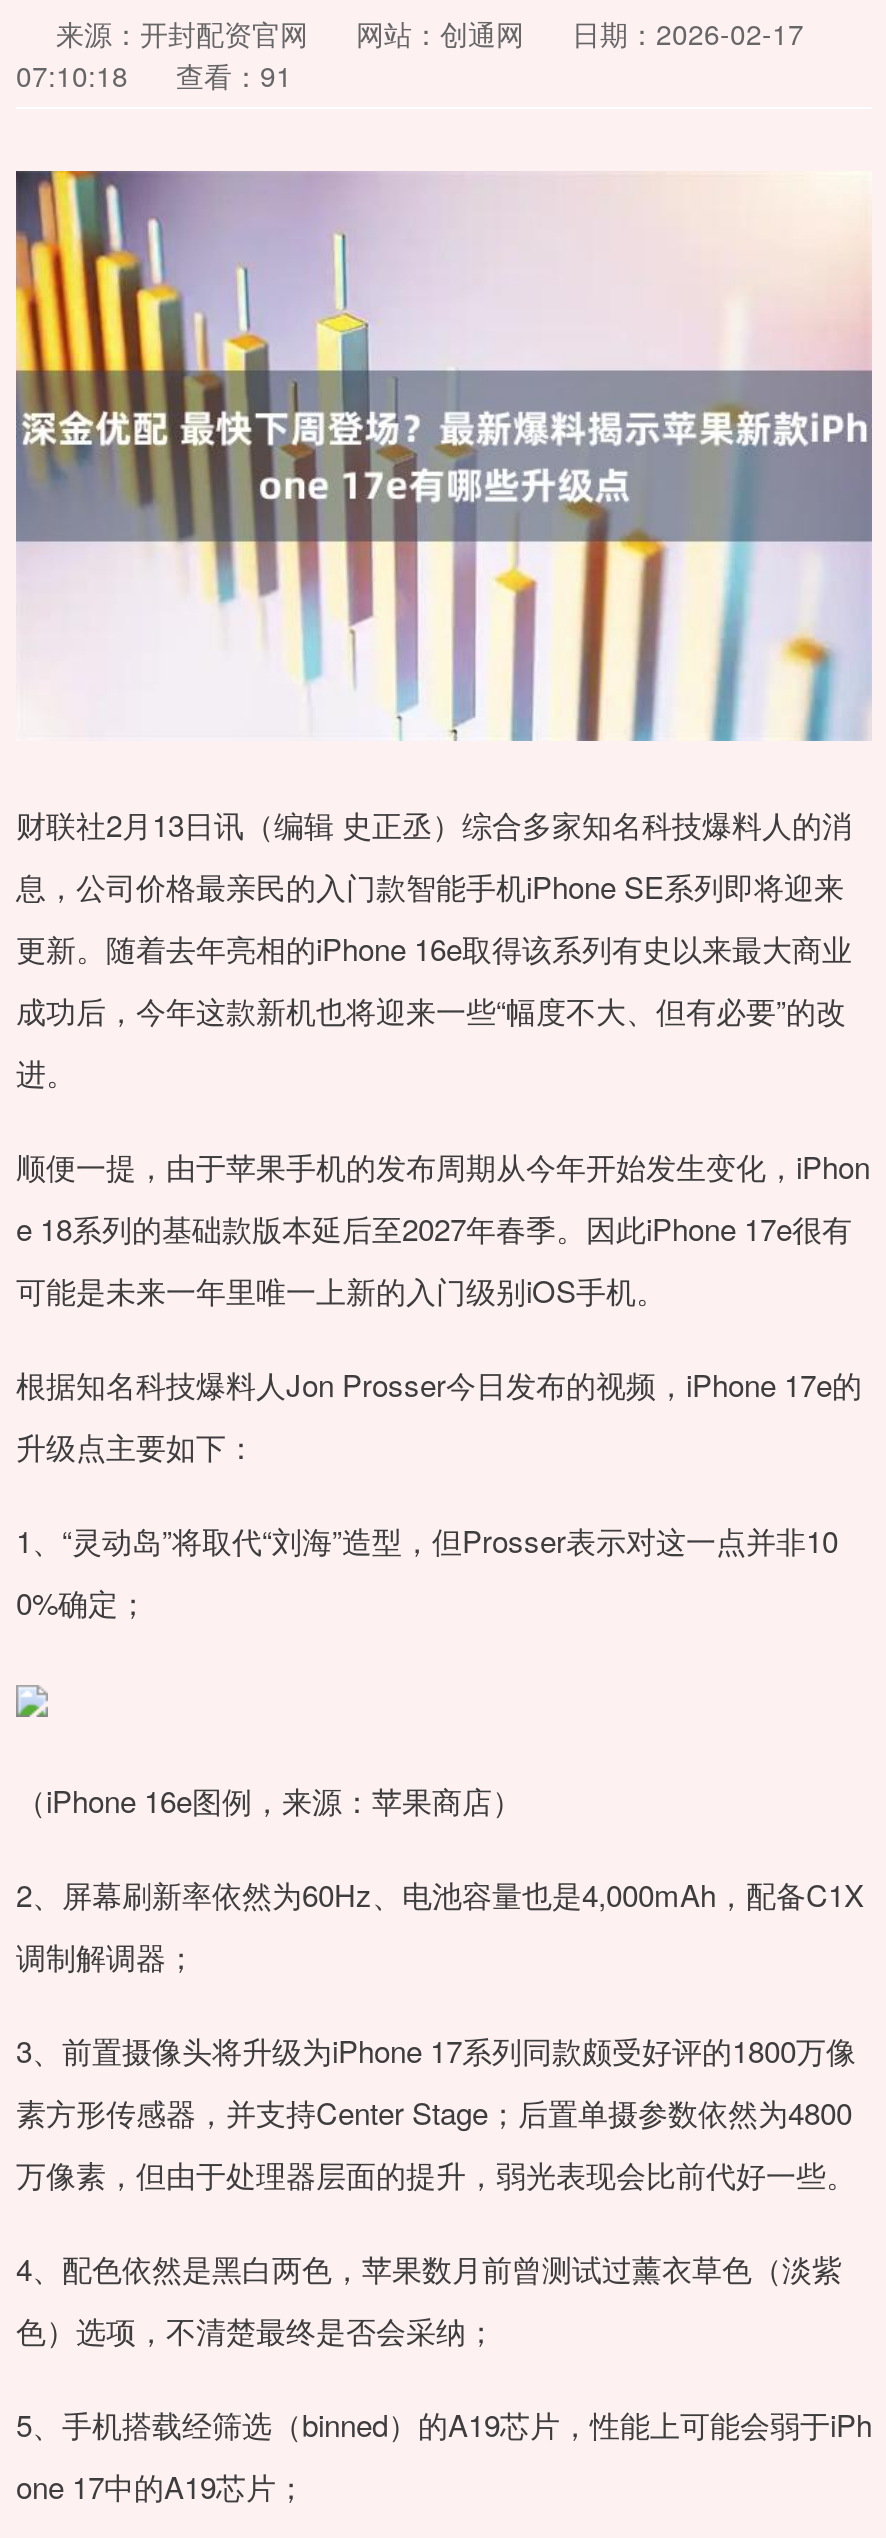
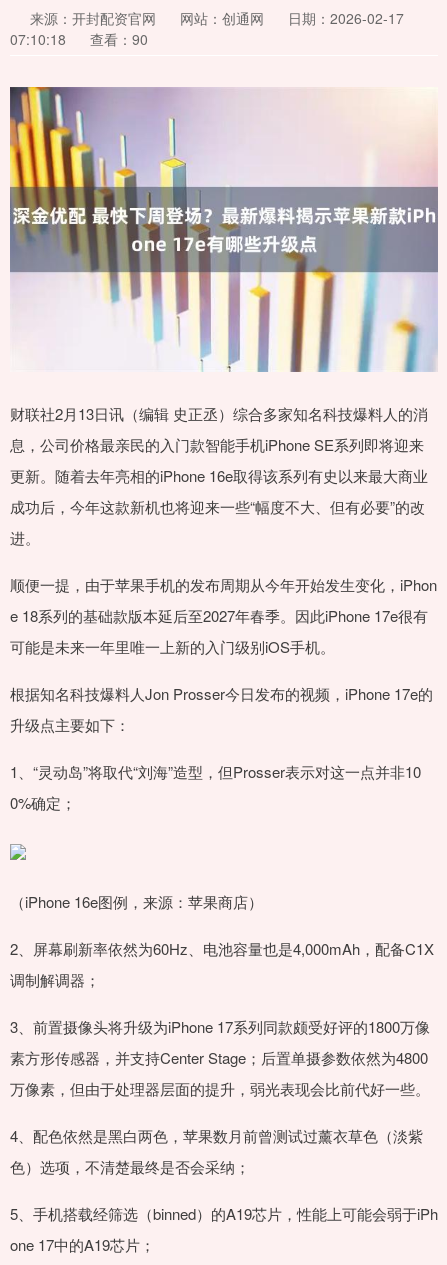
- 07:10:18 查看：91
+ 07:10:18 查看：90
